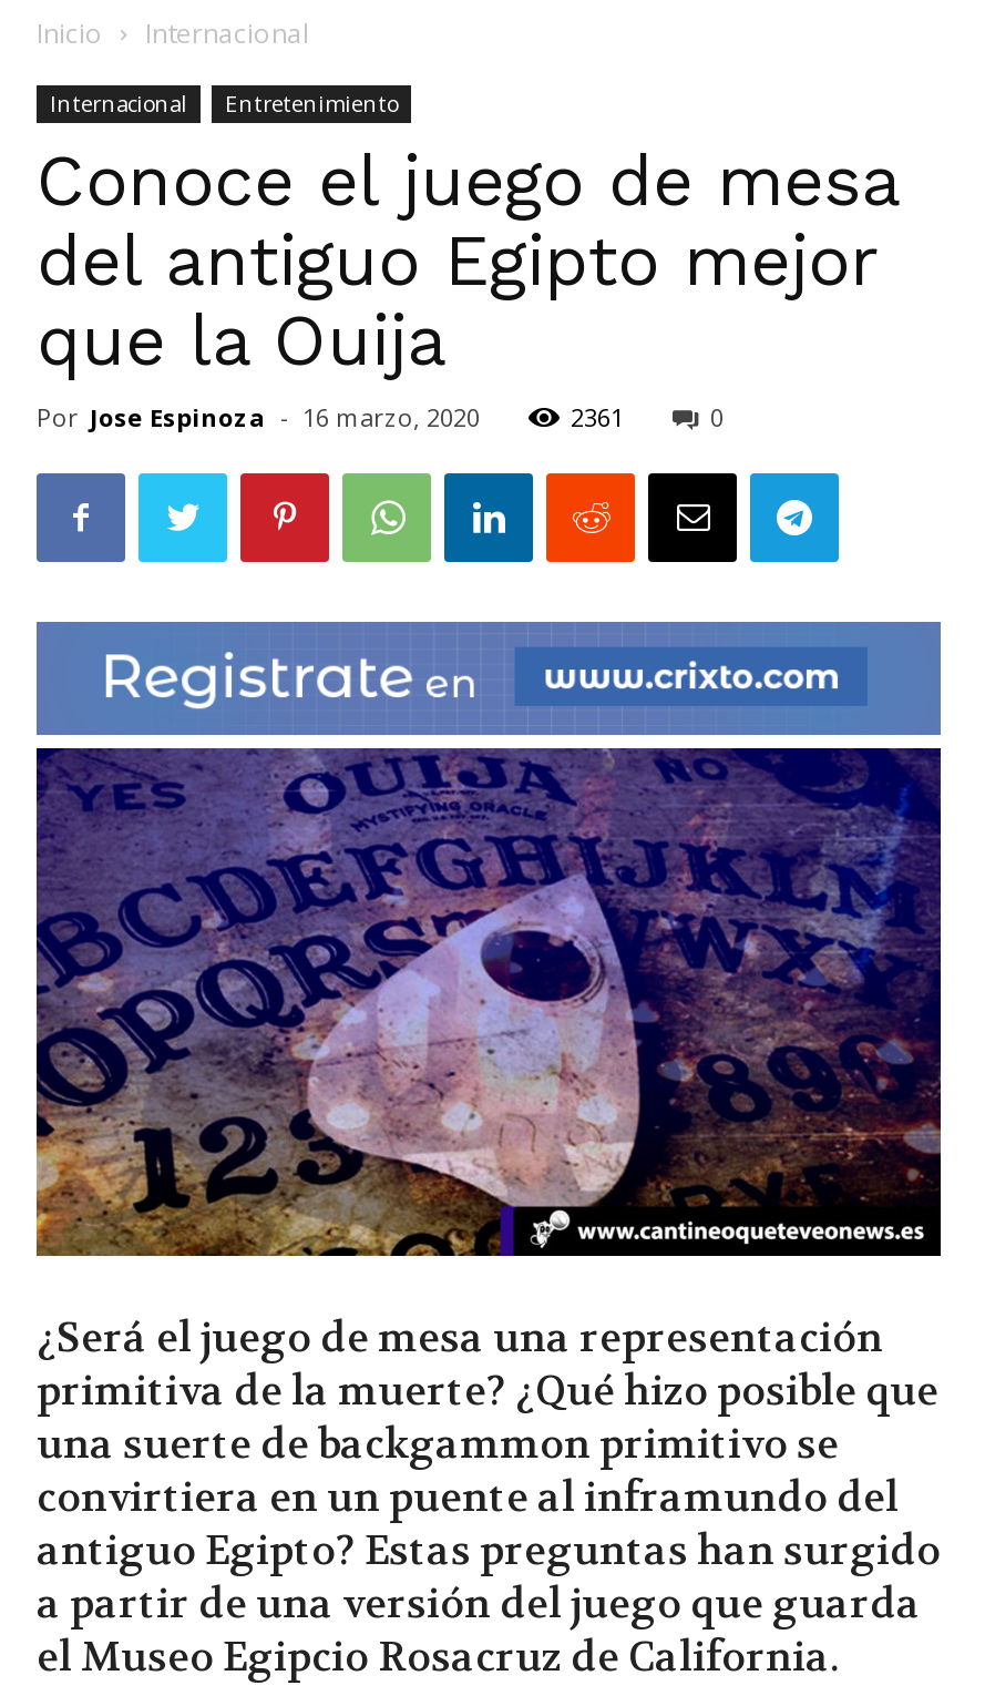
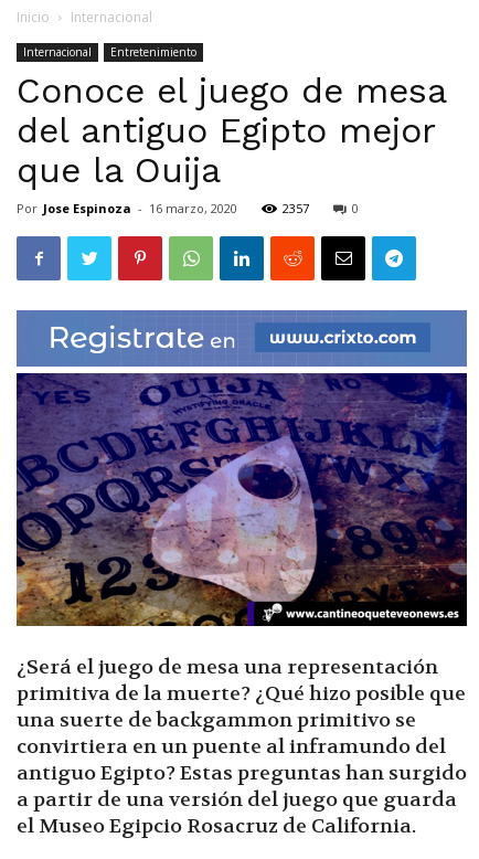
- 2361
+ 2357
